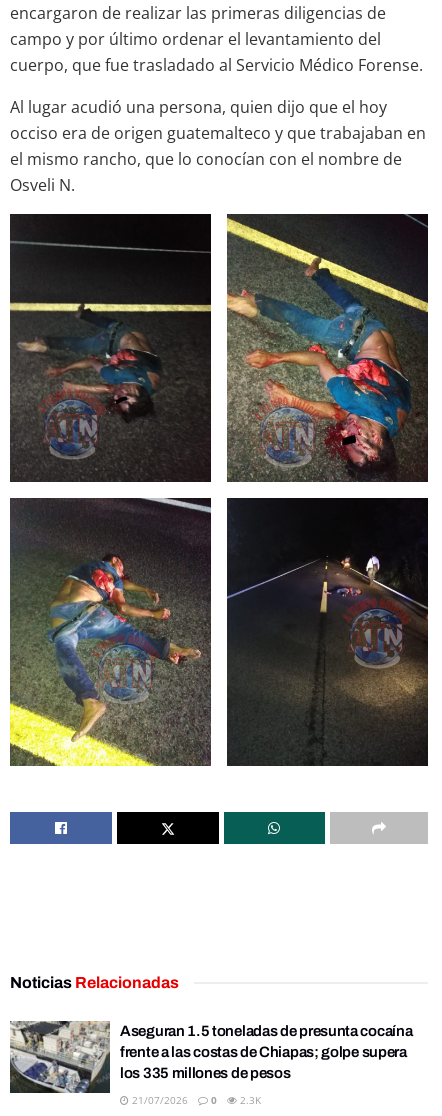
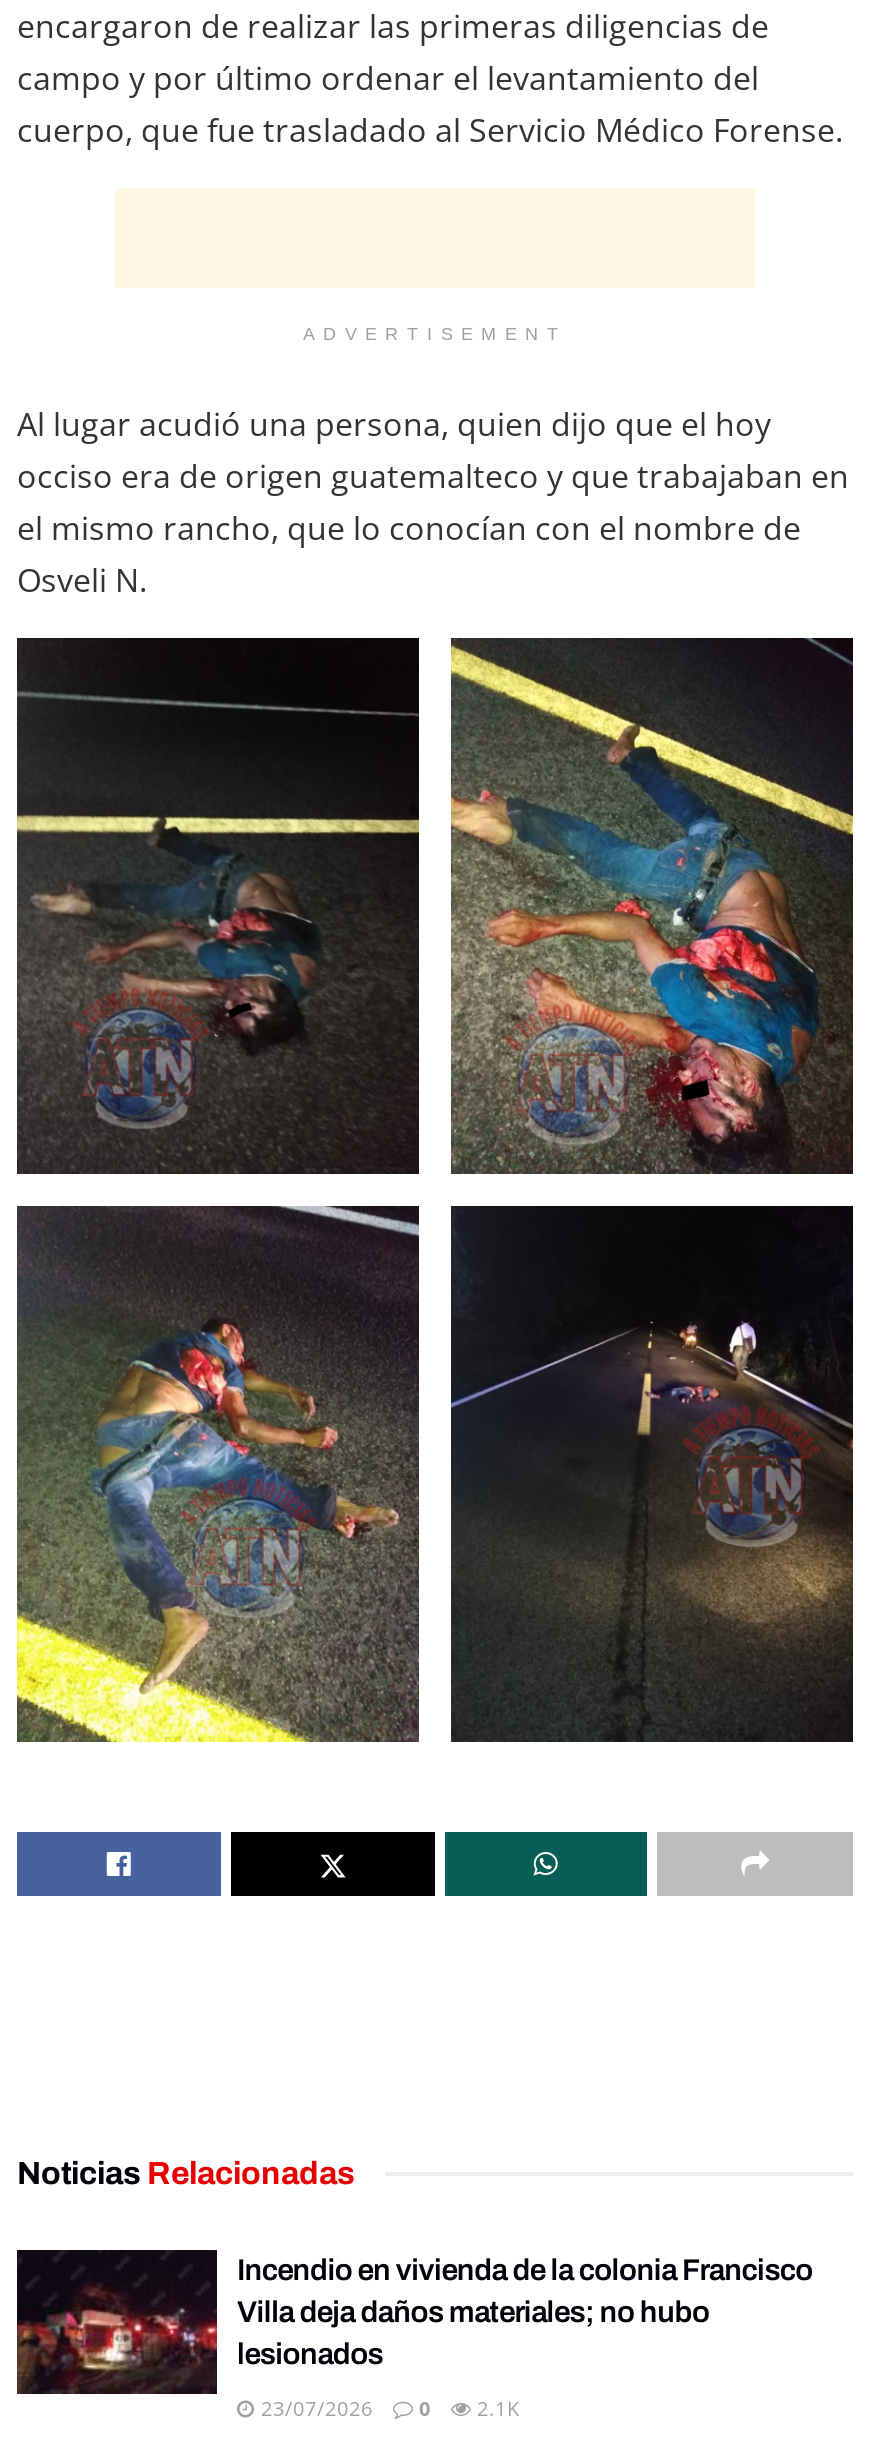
+ ADVERTISEMENT

- [image]
- Aseguran 1.5 toneladas de presunta cocaína
- frente a las costas de Chiapas; golpe supera
- los 335 millones de pesos
+ [image]
+ Incendio en vivienda de la colonia Francisco
+ Villa deja daños materiales; no hubo
+ lesionados

- 21/07/2026
+ 23/07/2026

- 2.3K
+ 2.1K
